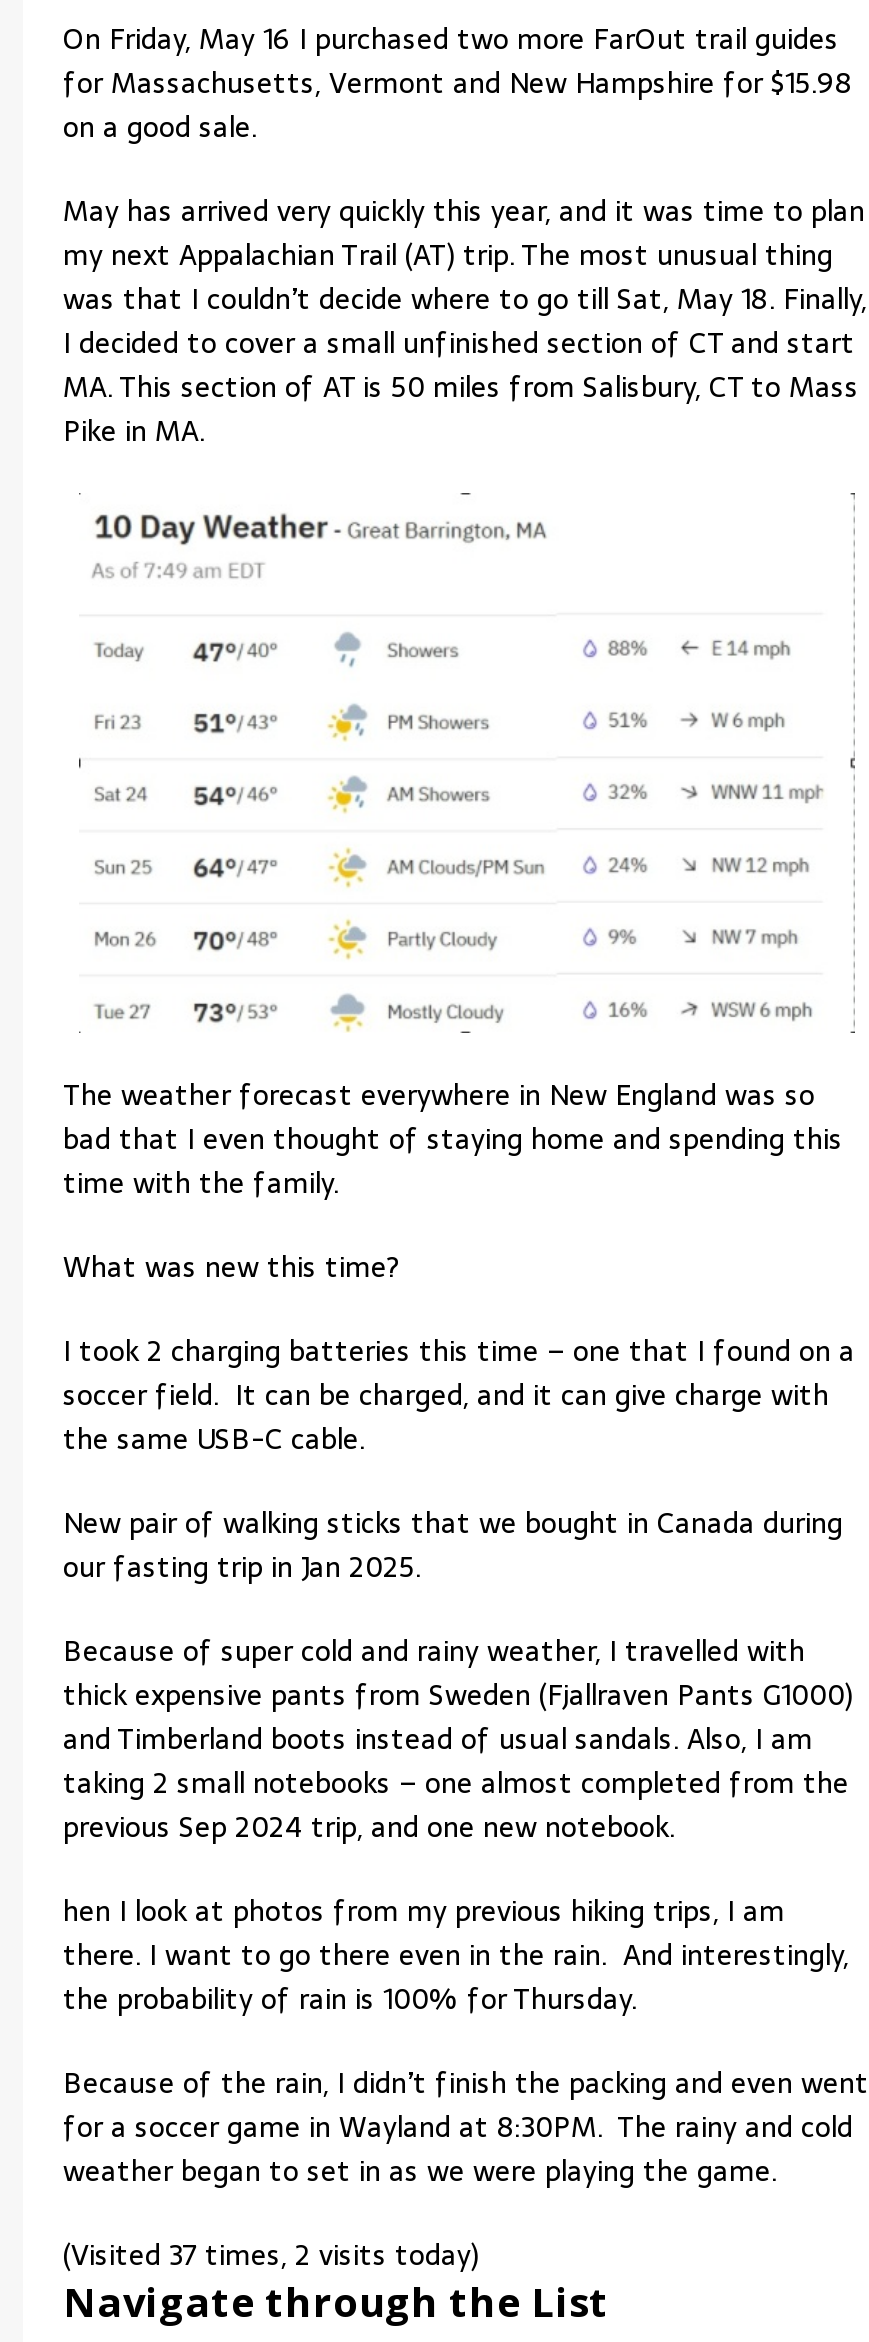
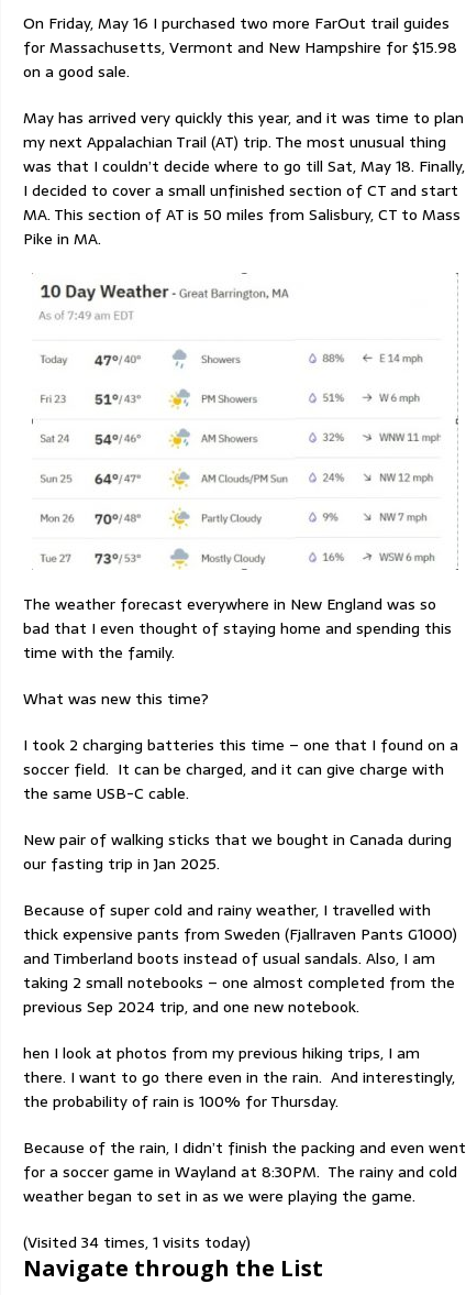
- (Visited 37 times, 2 visits today)
+ (Visited 34 times, 1 visits today)
